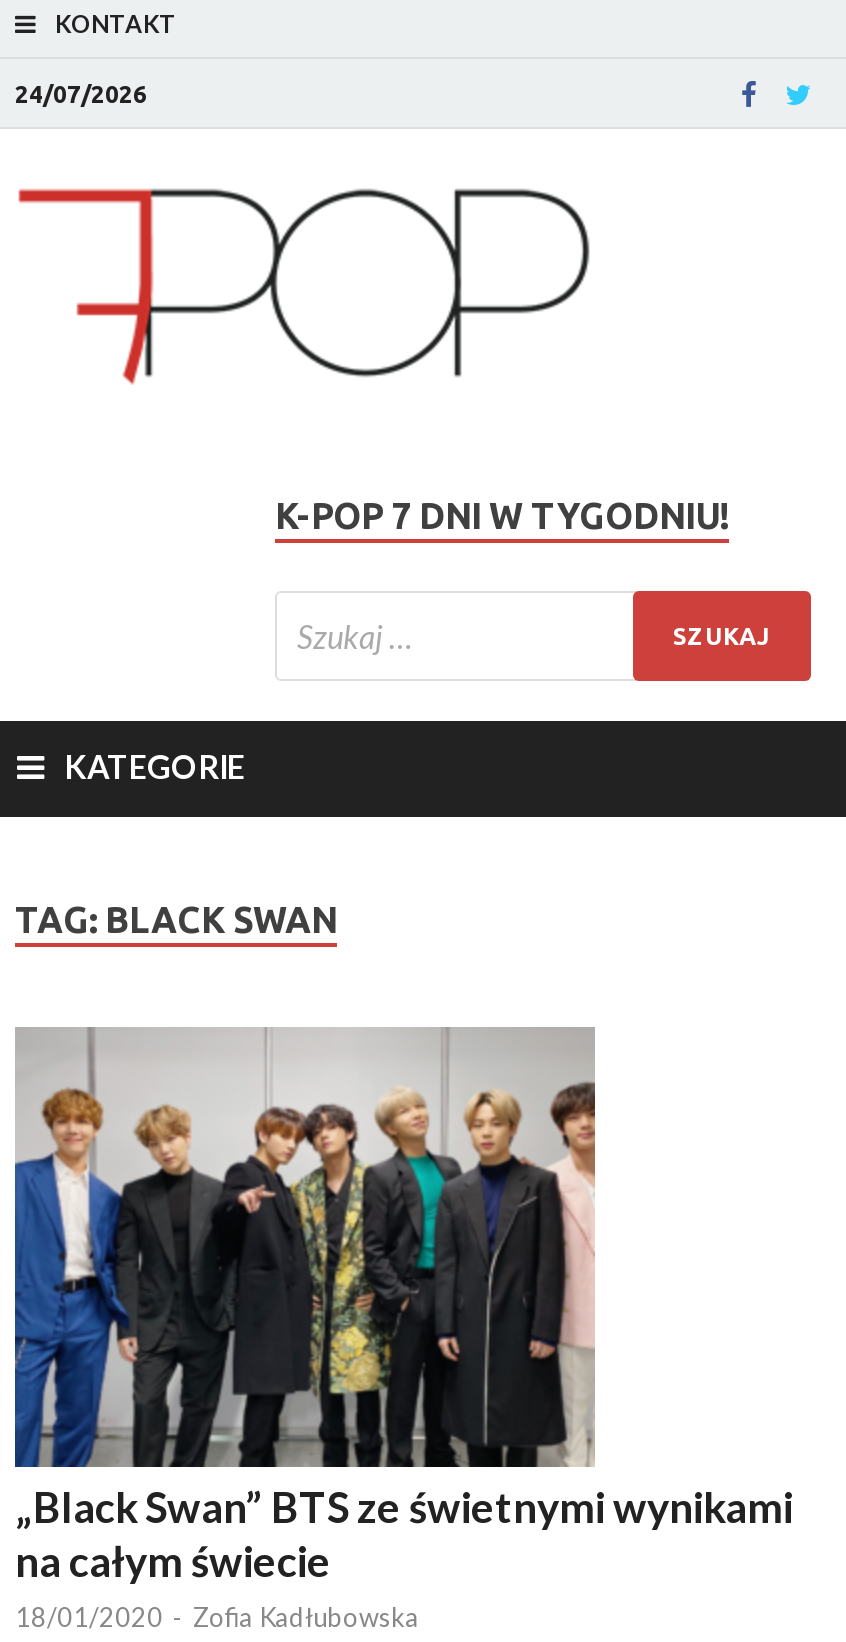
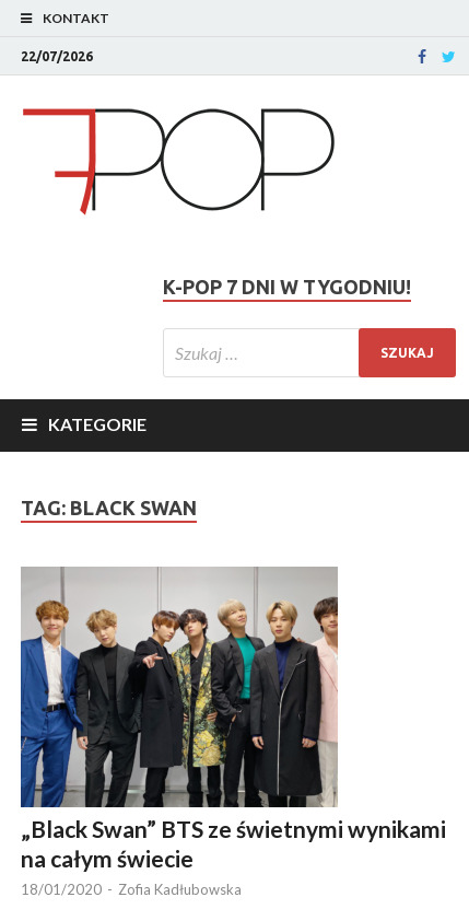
- 24/07/2026
+ 22/07/2026
